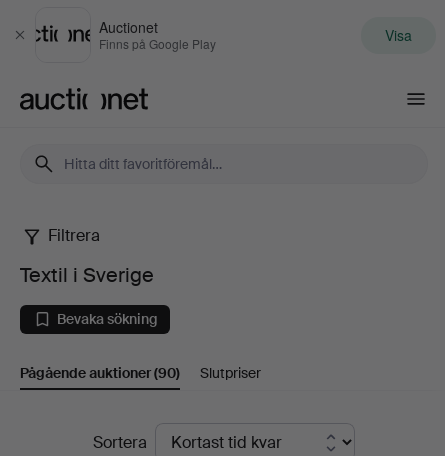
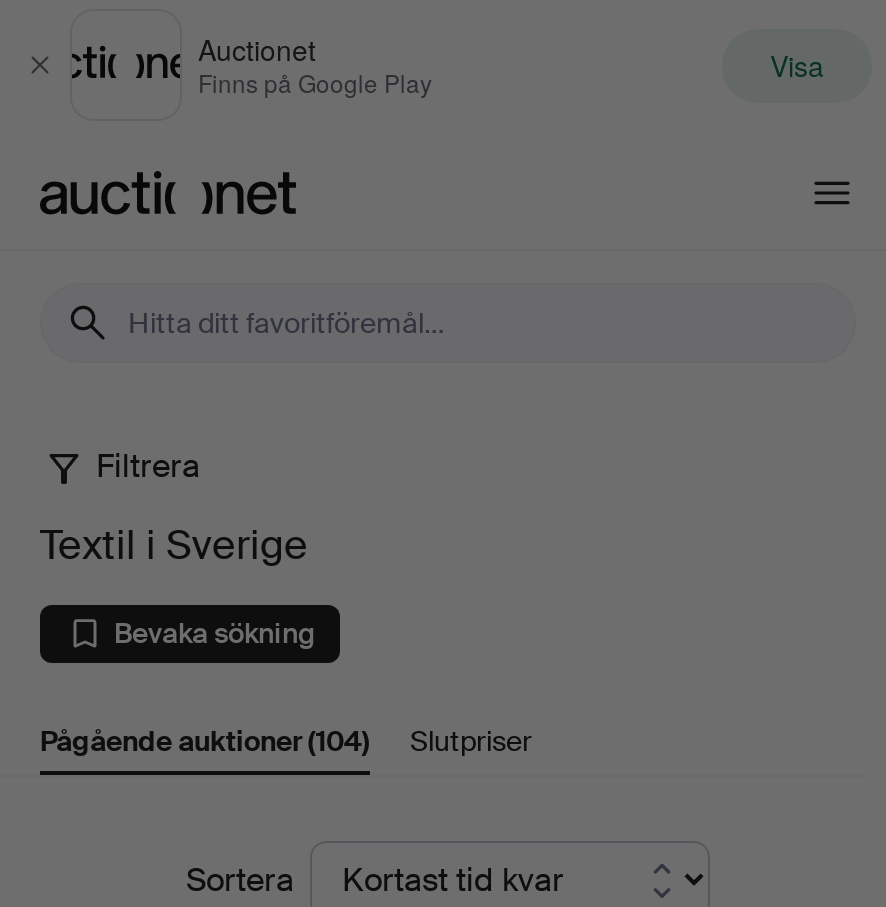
- Pågående auktioner(90)
+ Pågående auktioner(104)
